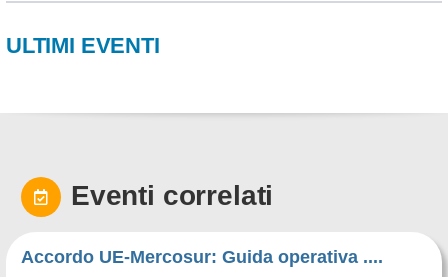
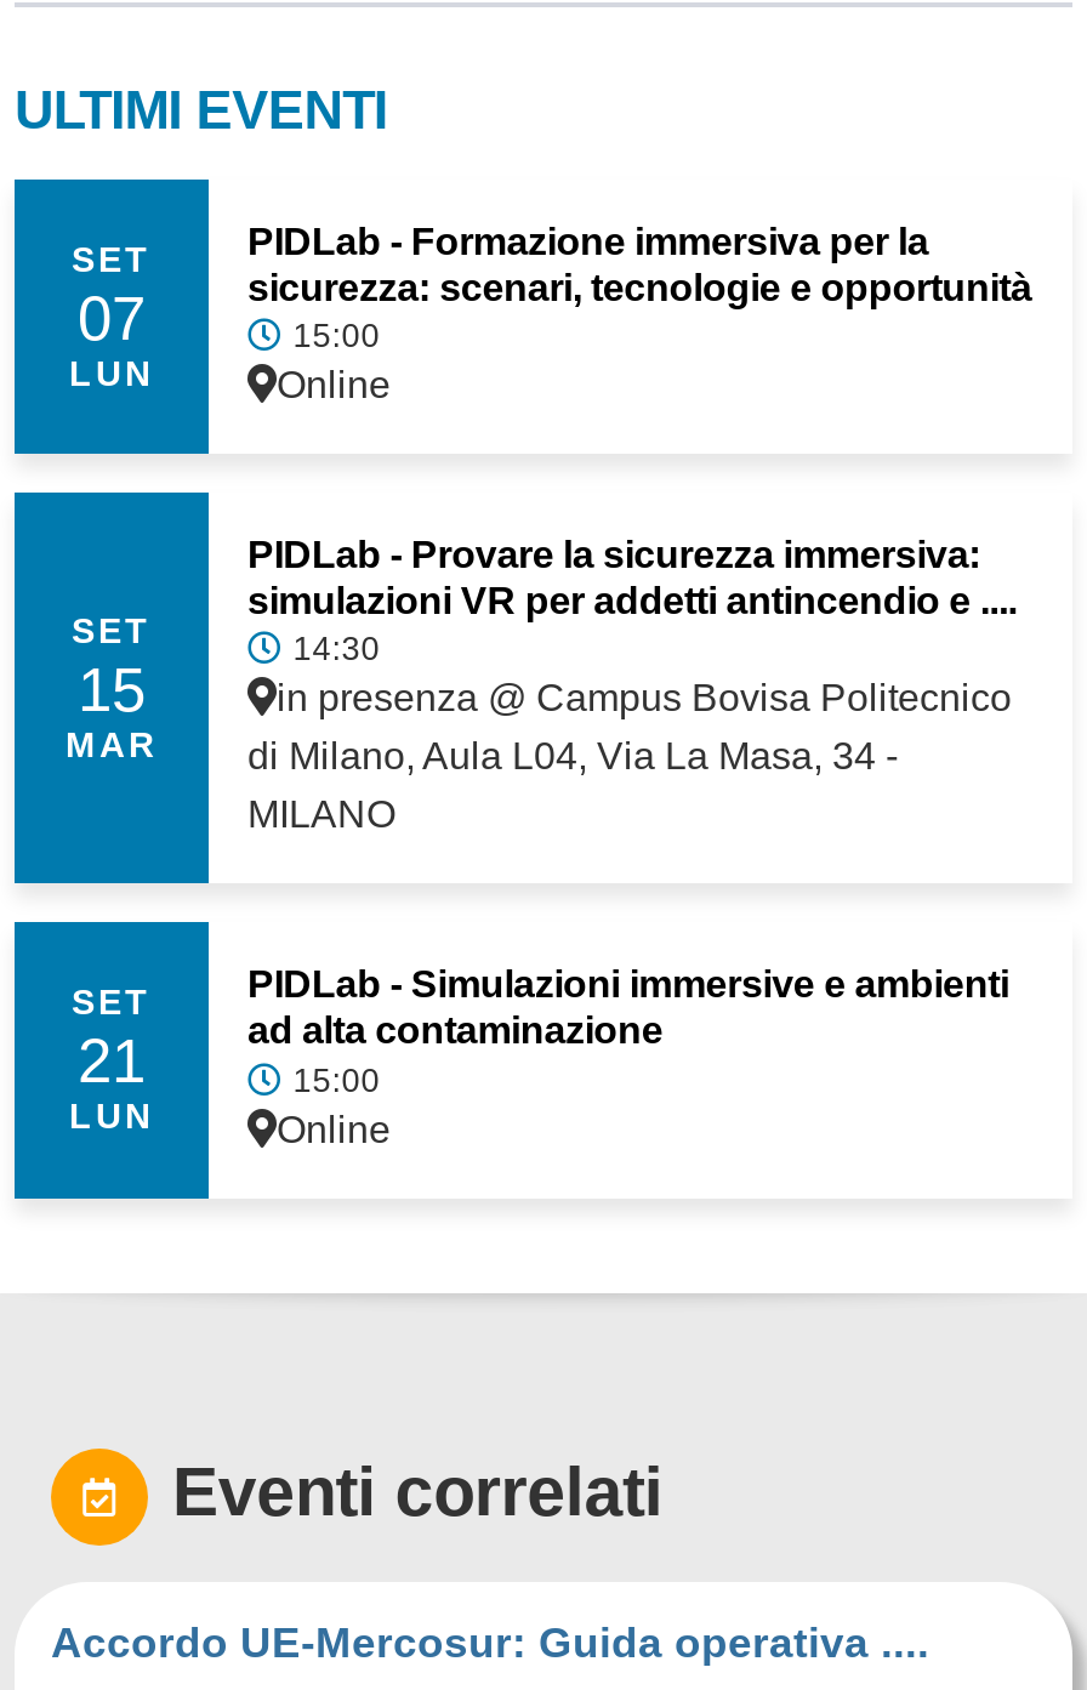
+ [image]
+ SET
+ 07
+ LUN

+ [image]
+ SET
+ 15
+ MAR

+ [image]
+ SET
+ 21
+ LUN

+ PIDLab - Formazione immersiva per la
+ sicurezza: scenari, tecnologie e opportunità
+ 15:00
+ Online

+ PIDLab - Provare la sicurezza immersiva:
+ simulazioni VR per addetti antincendio e ....
+ 14:30
+ in presenza @ Campus Bovisa Politecnico
+ di Milano, Aula L04, Via La Masa, 34 -
+ MILANO

+ PIDLab - Simulazioni immersive e ambienti
+ ad alta contaminazione
+ 15:00
+ Online
